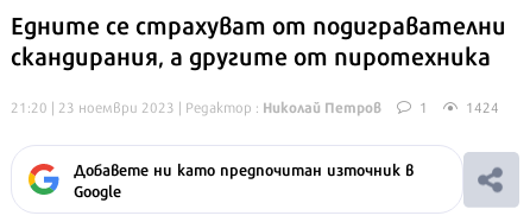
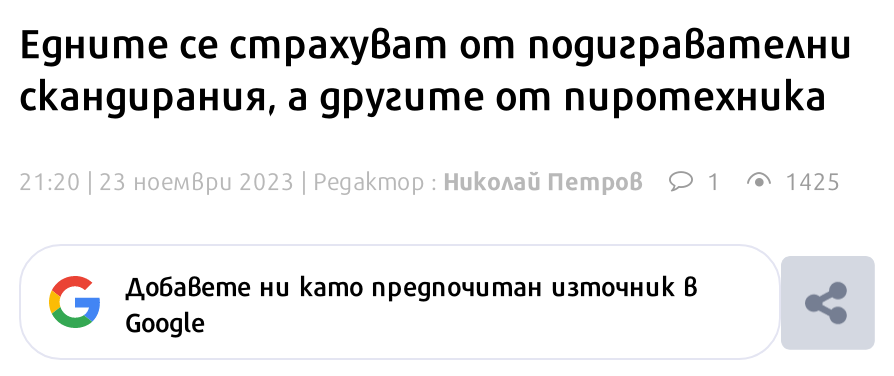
- 1424
+ 1425
